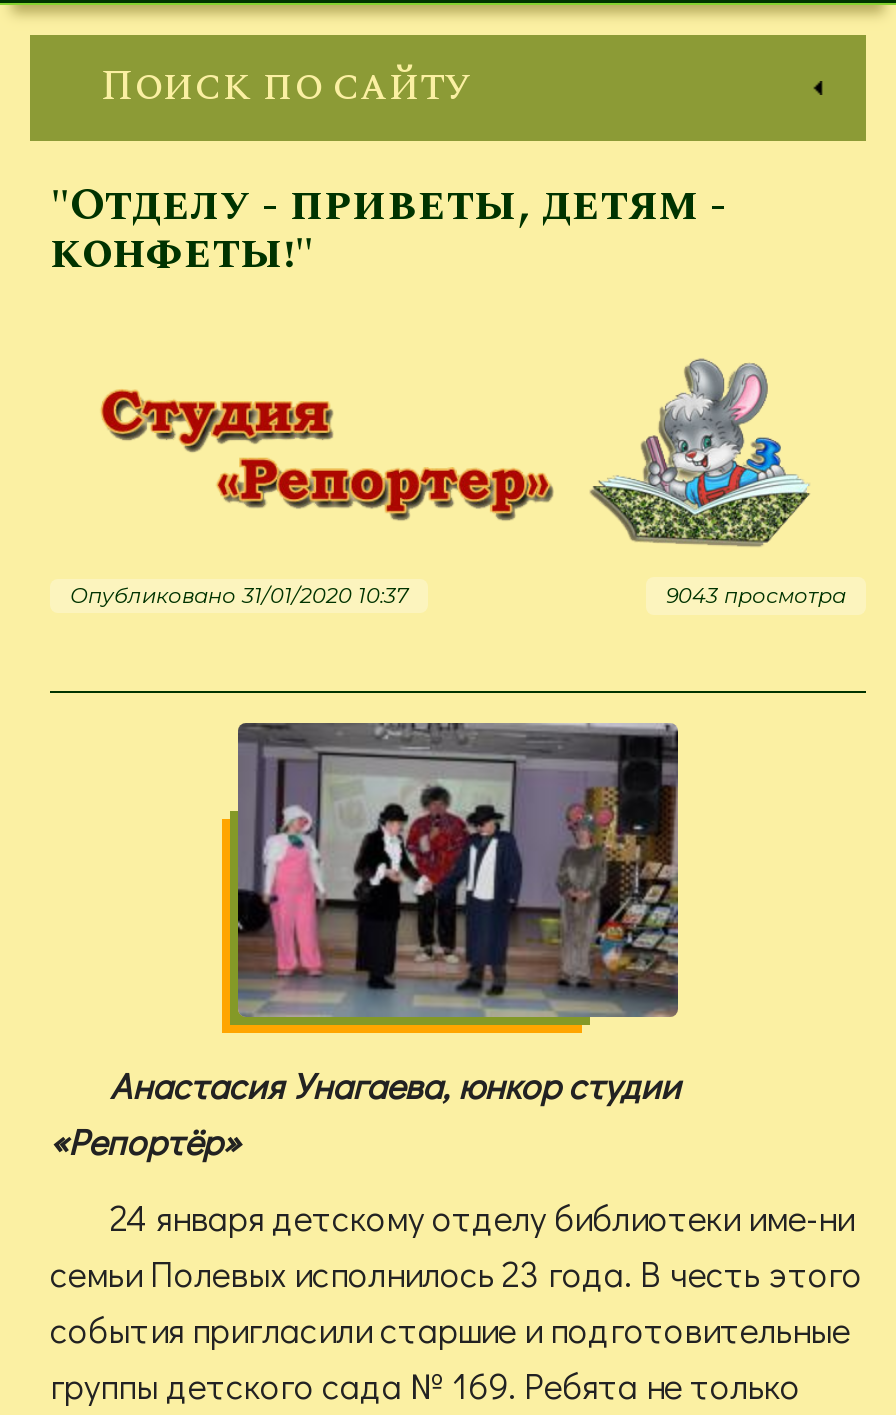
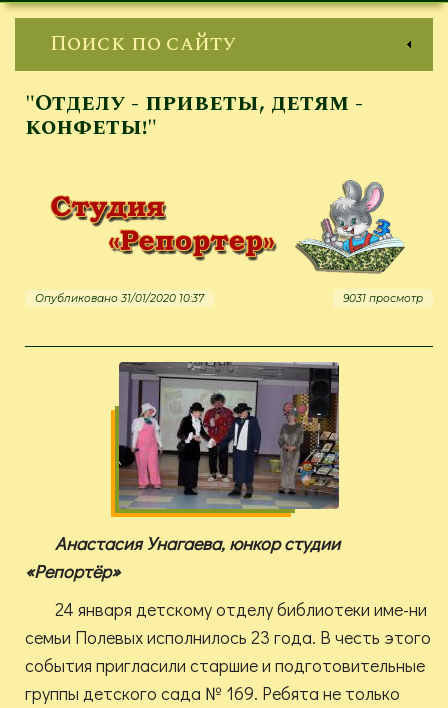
- 9043 просмотра
+ 9031 просмотр
